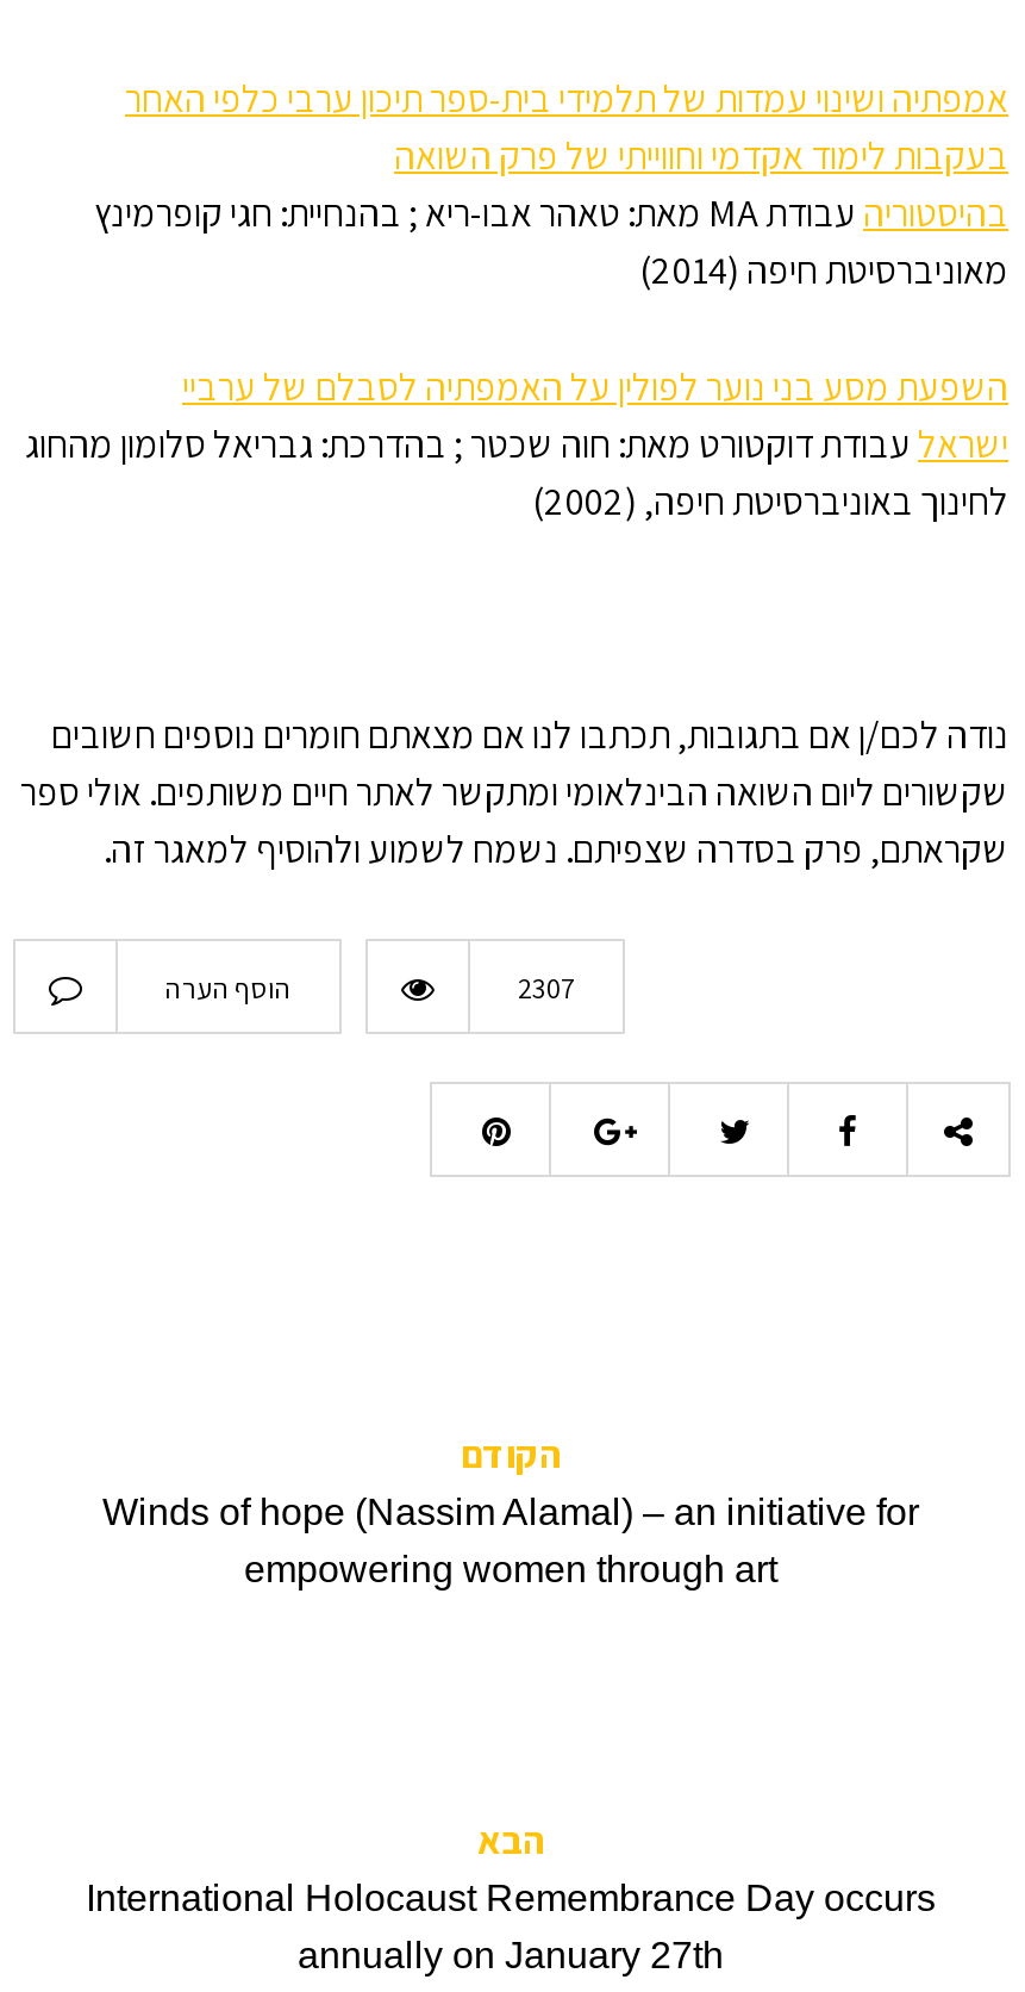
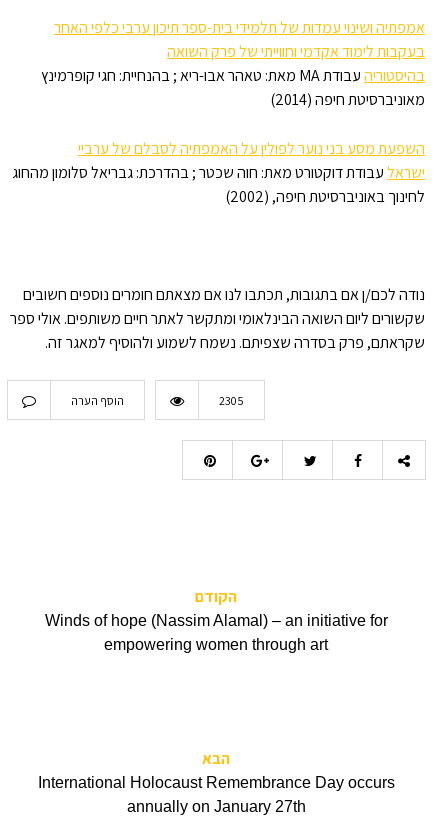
- 2307
+ 2305
